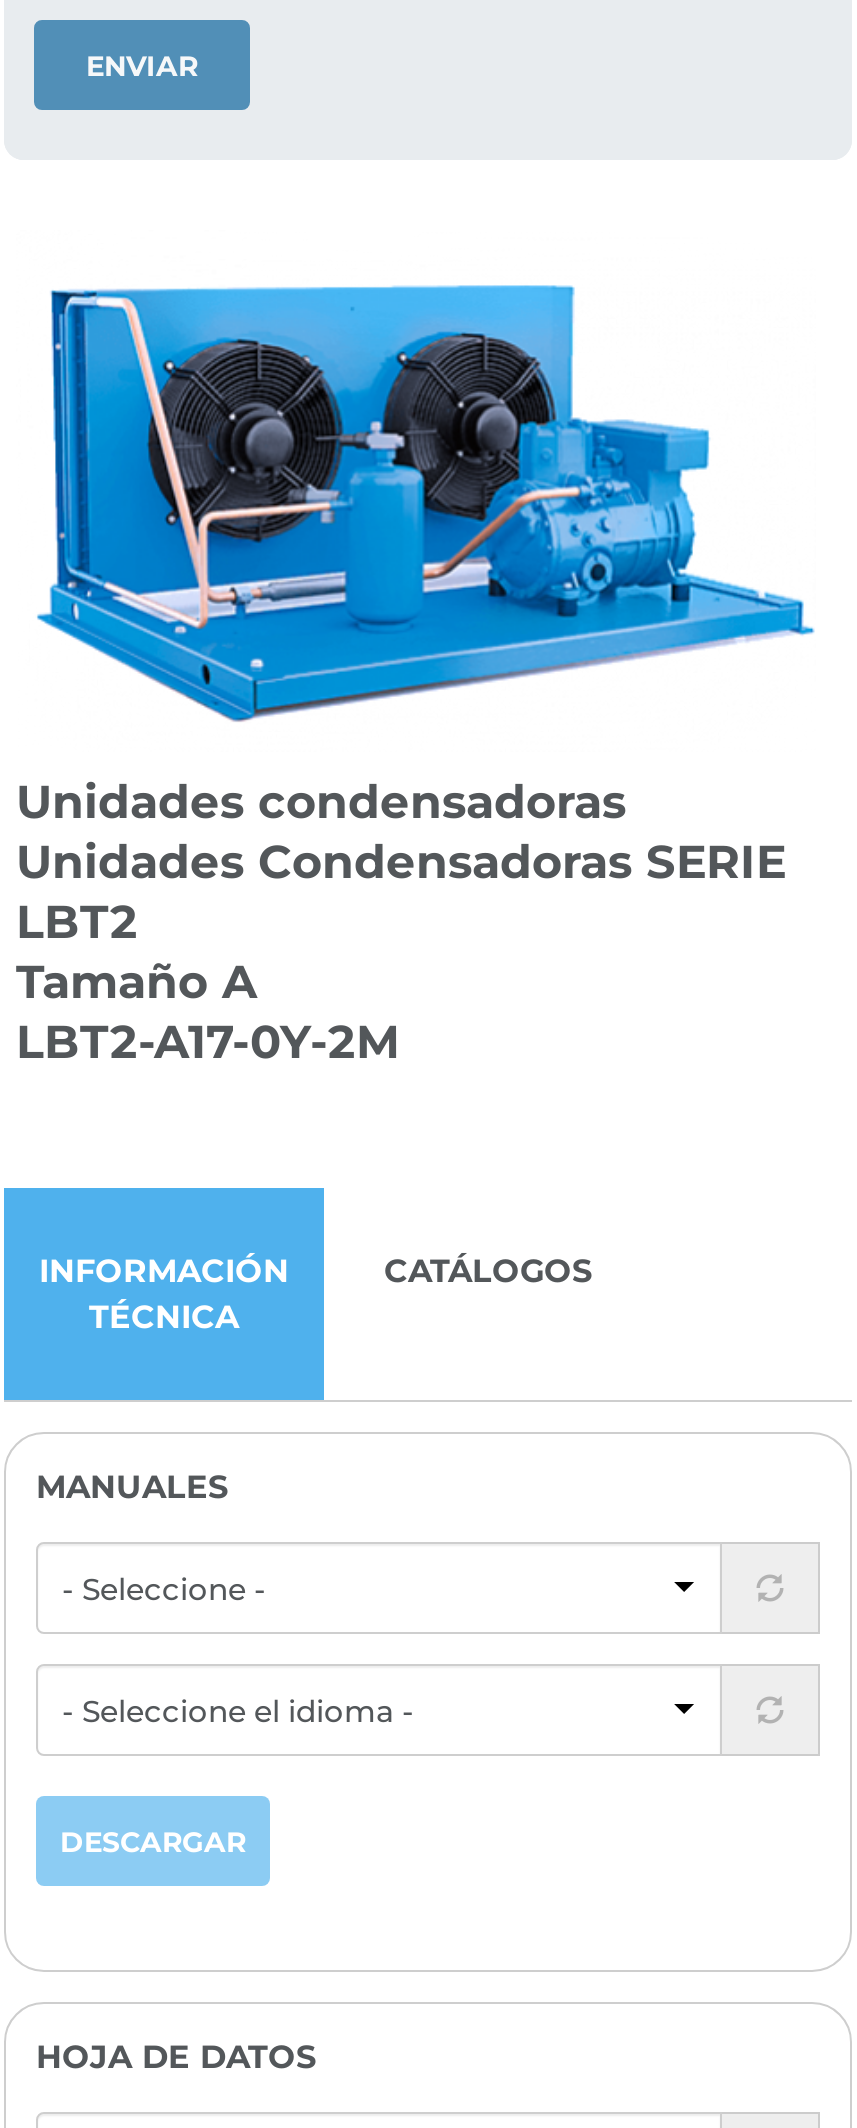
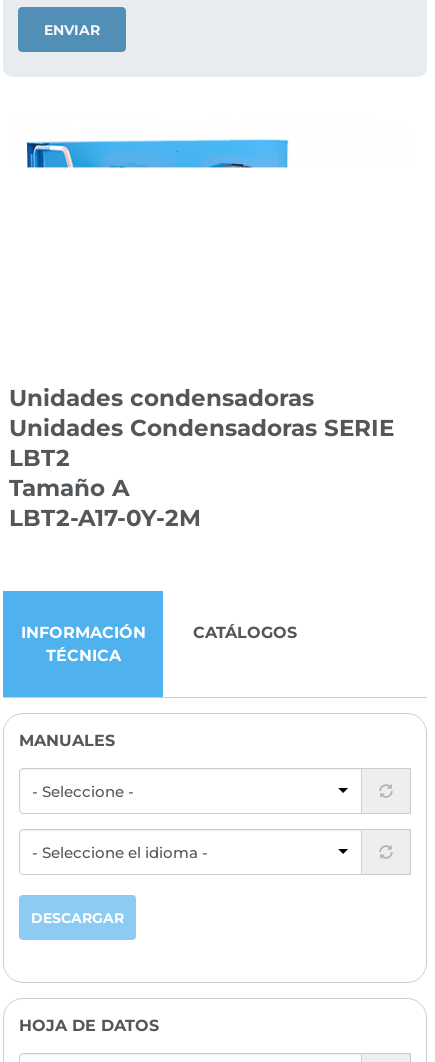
- [image]
